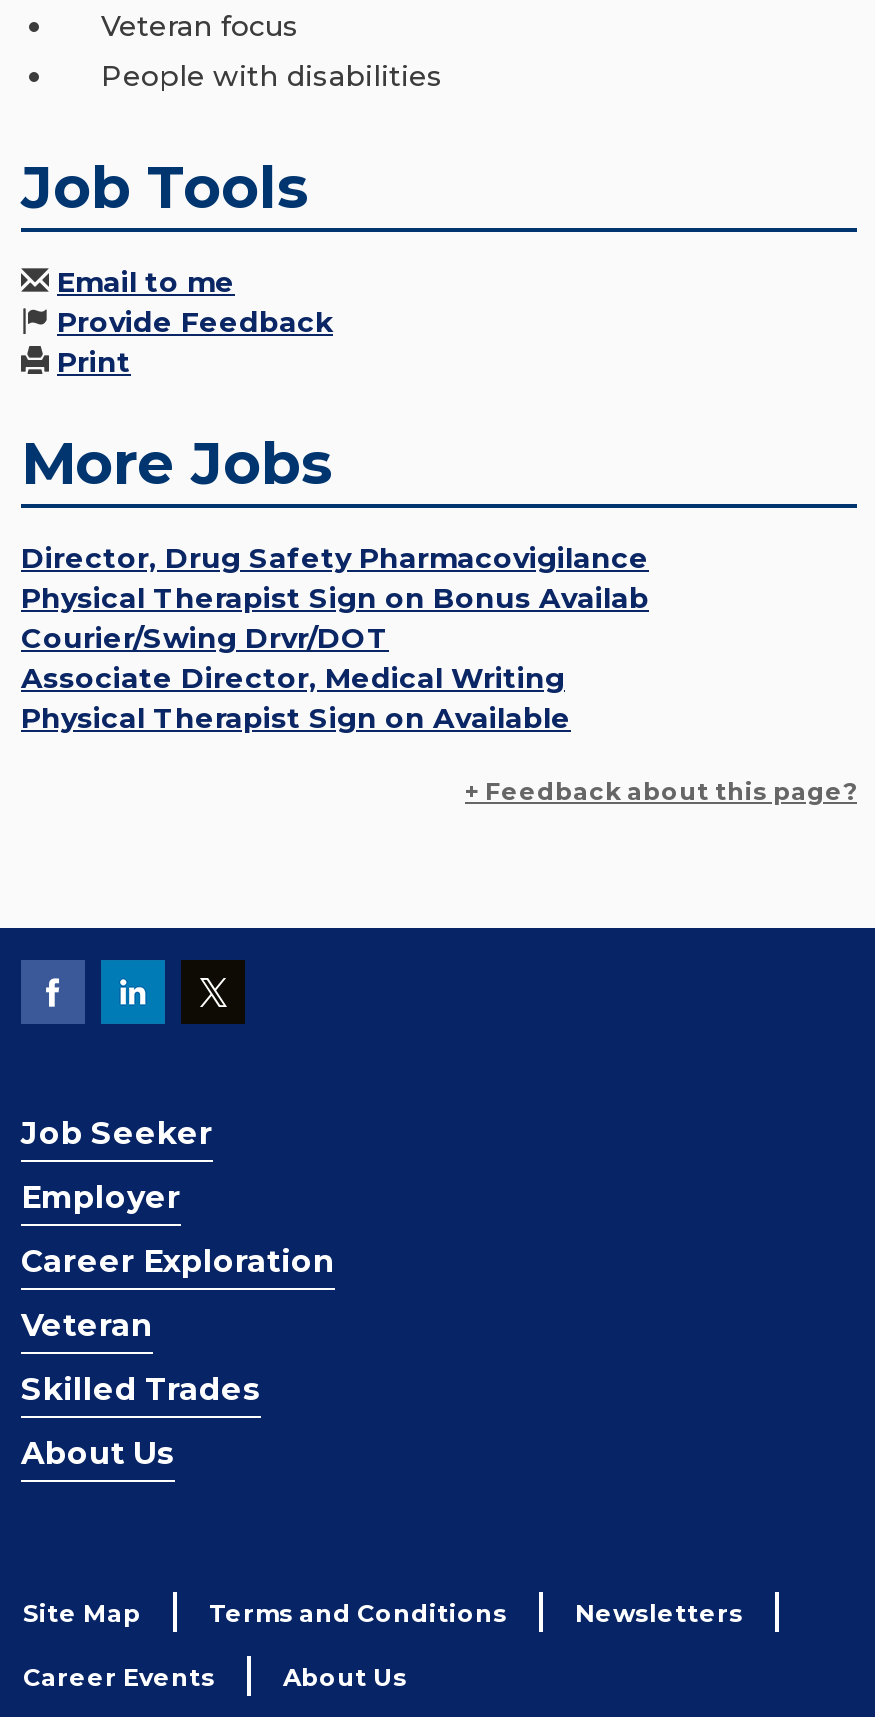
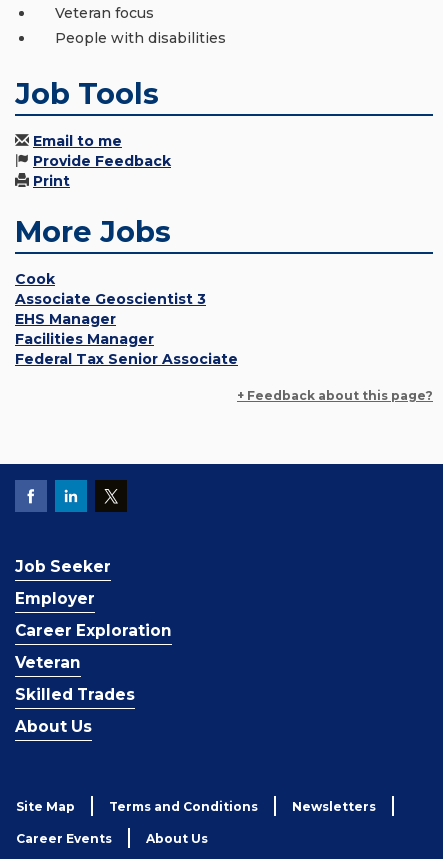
- Director, Drug Safety Pharmacovigilance
- Physical Therapist Sign on Bonus Availab
- Courier/Swing Drvr/DOT
- Associate Director, Medical Writing
- Physical Therapist Sign on Available
+ Cook
+ Associate Geoscientist 3
+ EHS Manager
+ Facilities Manager
+ Federal Tax Senior Associate
